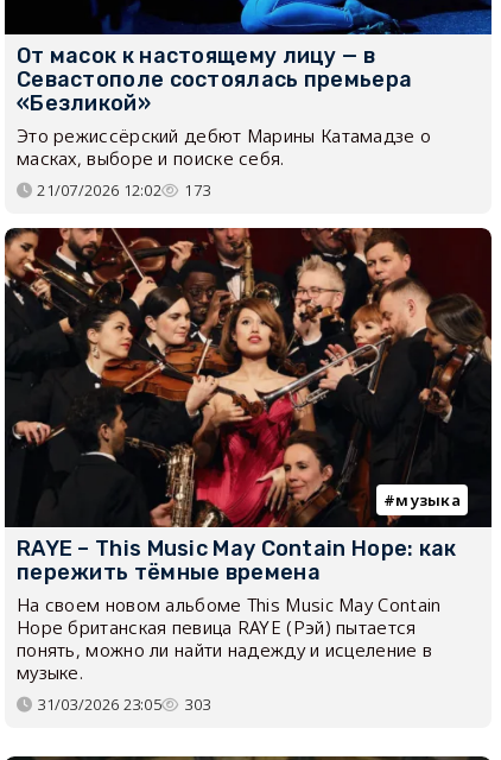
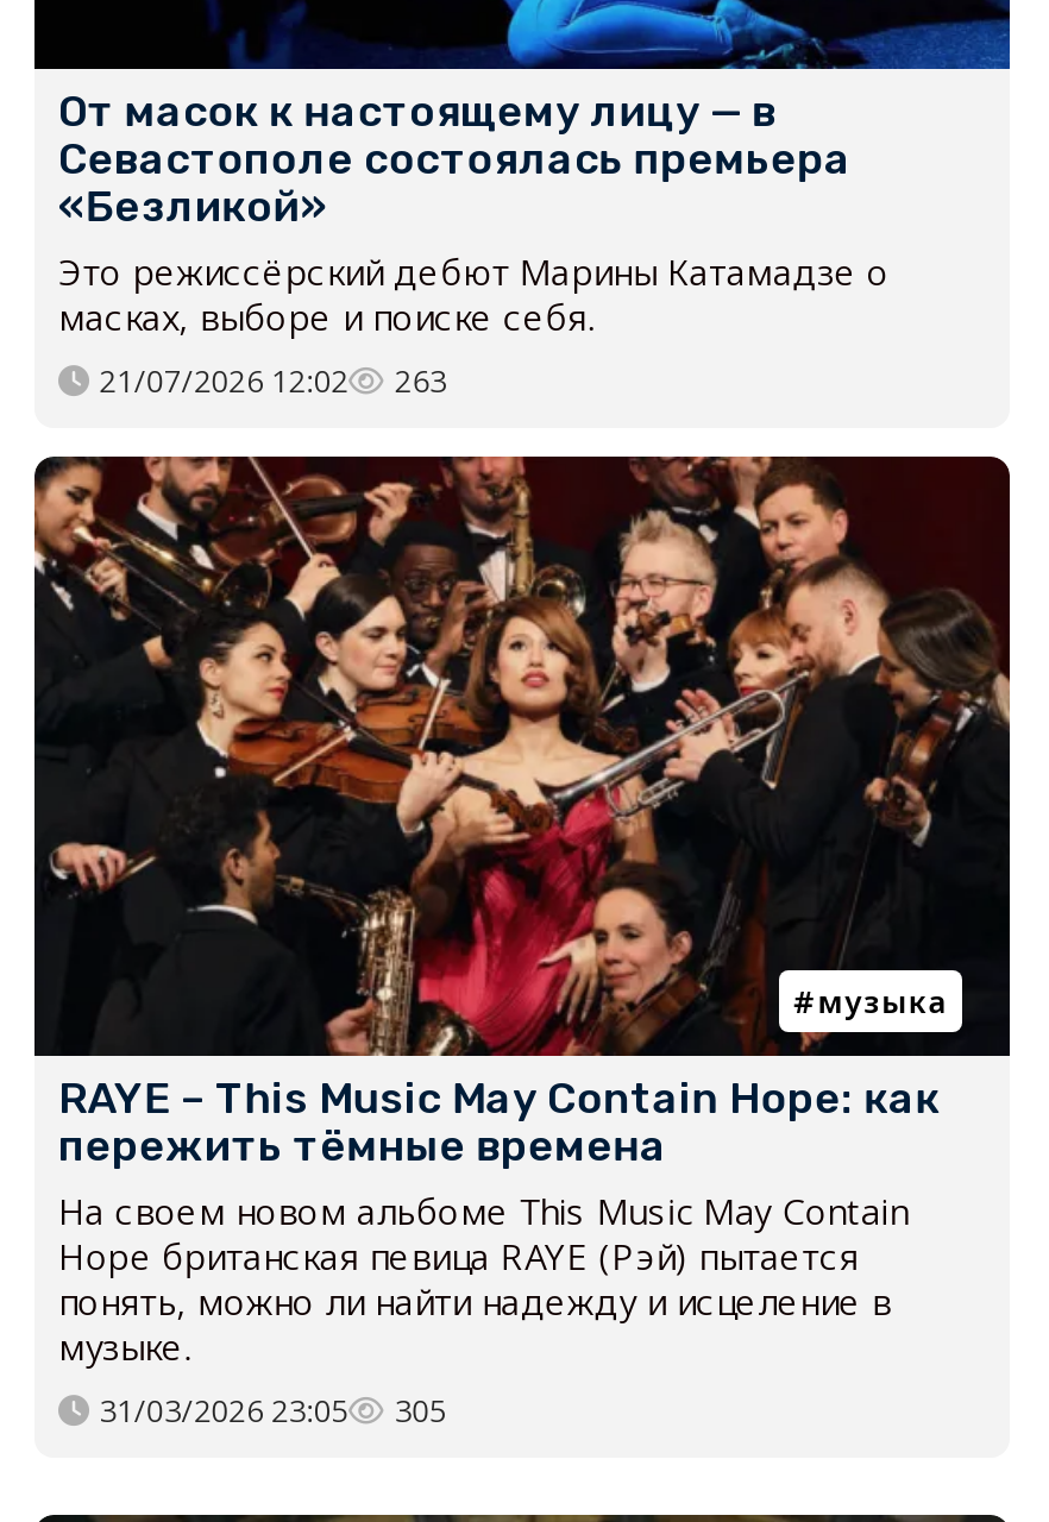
- 21/07/2026 12:02 173
+ 21/07/2026 12:02 263

- 31/03/2026 23:05 303
+ 31/03/2026 23:05 305
